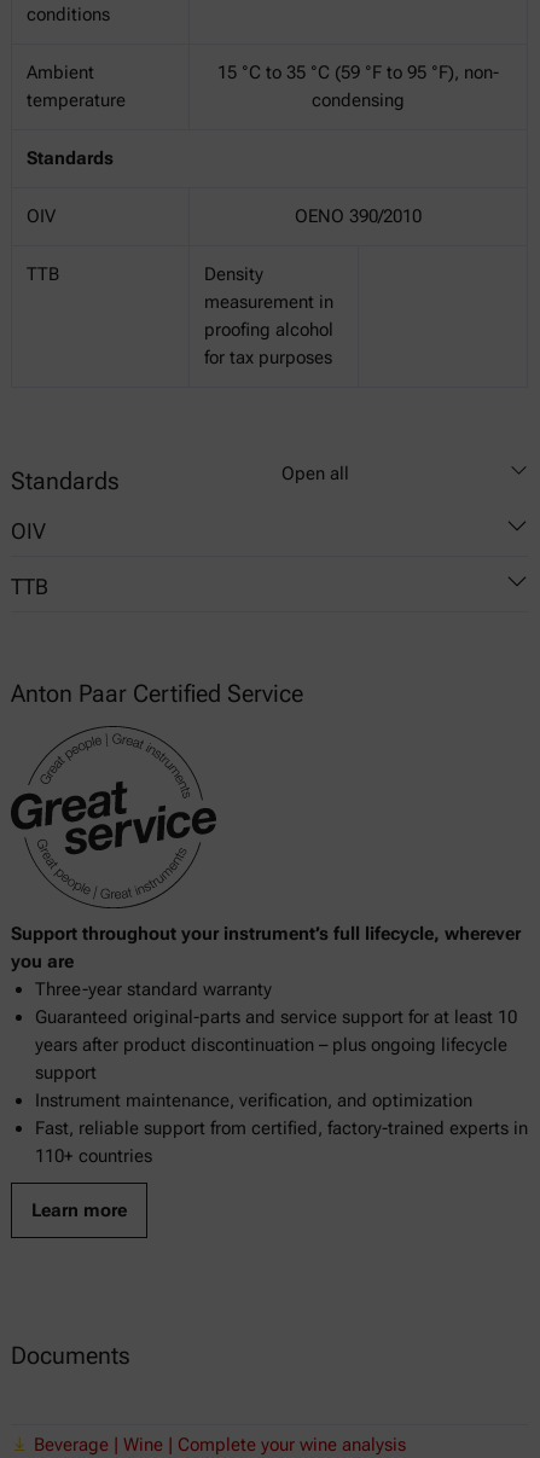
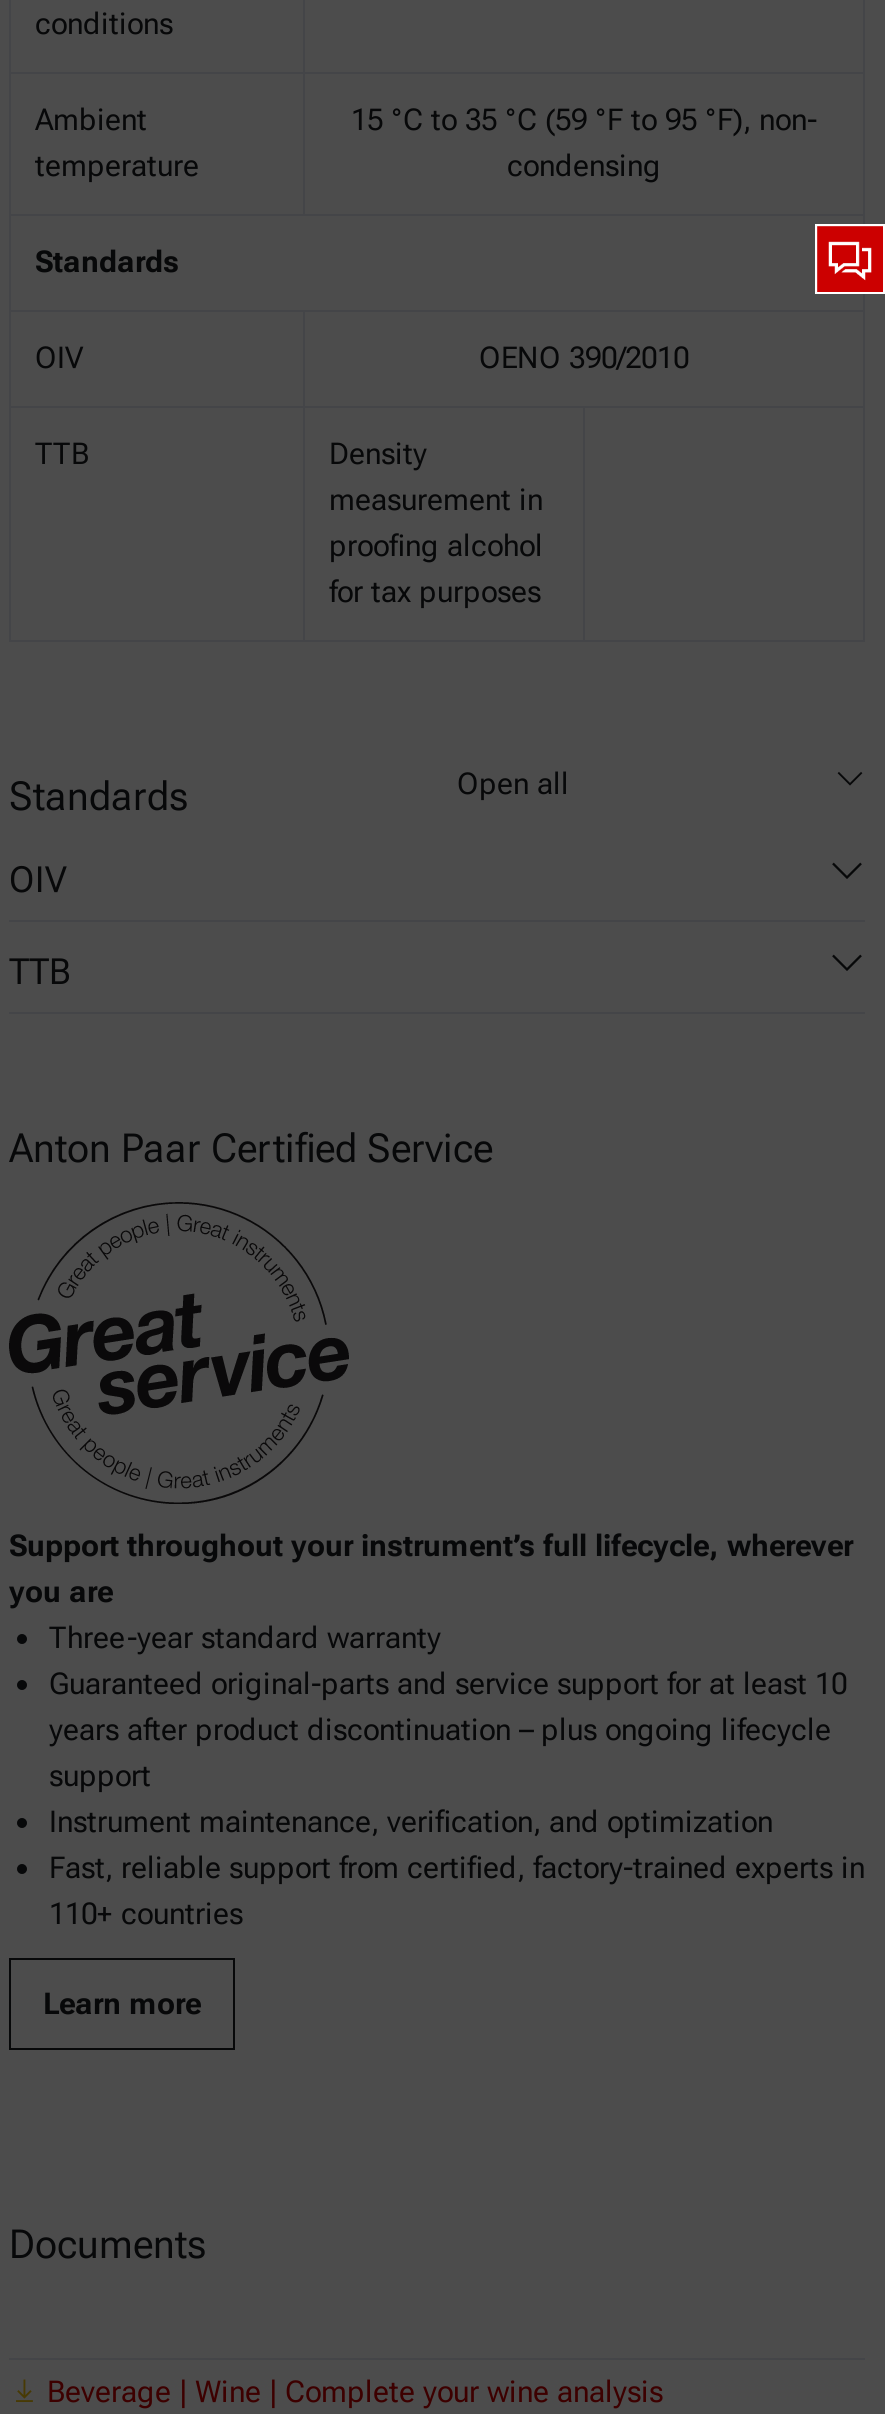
+ [image]
